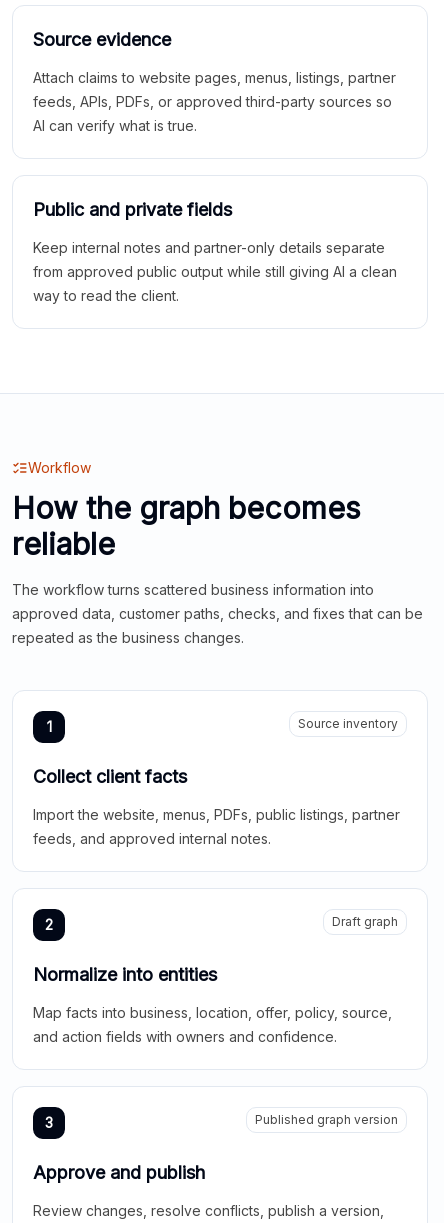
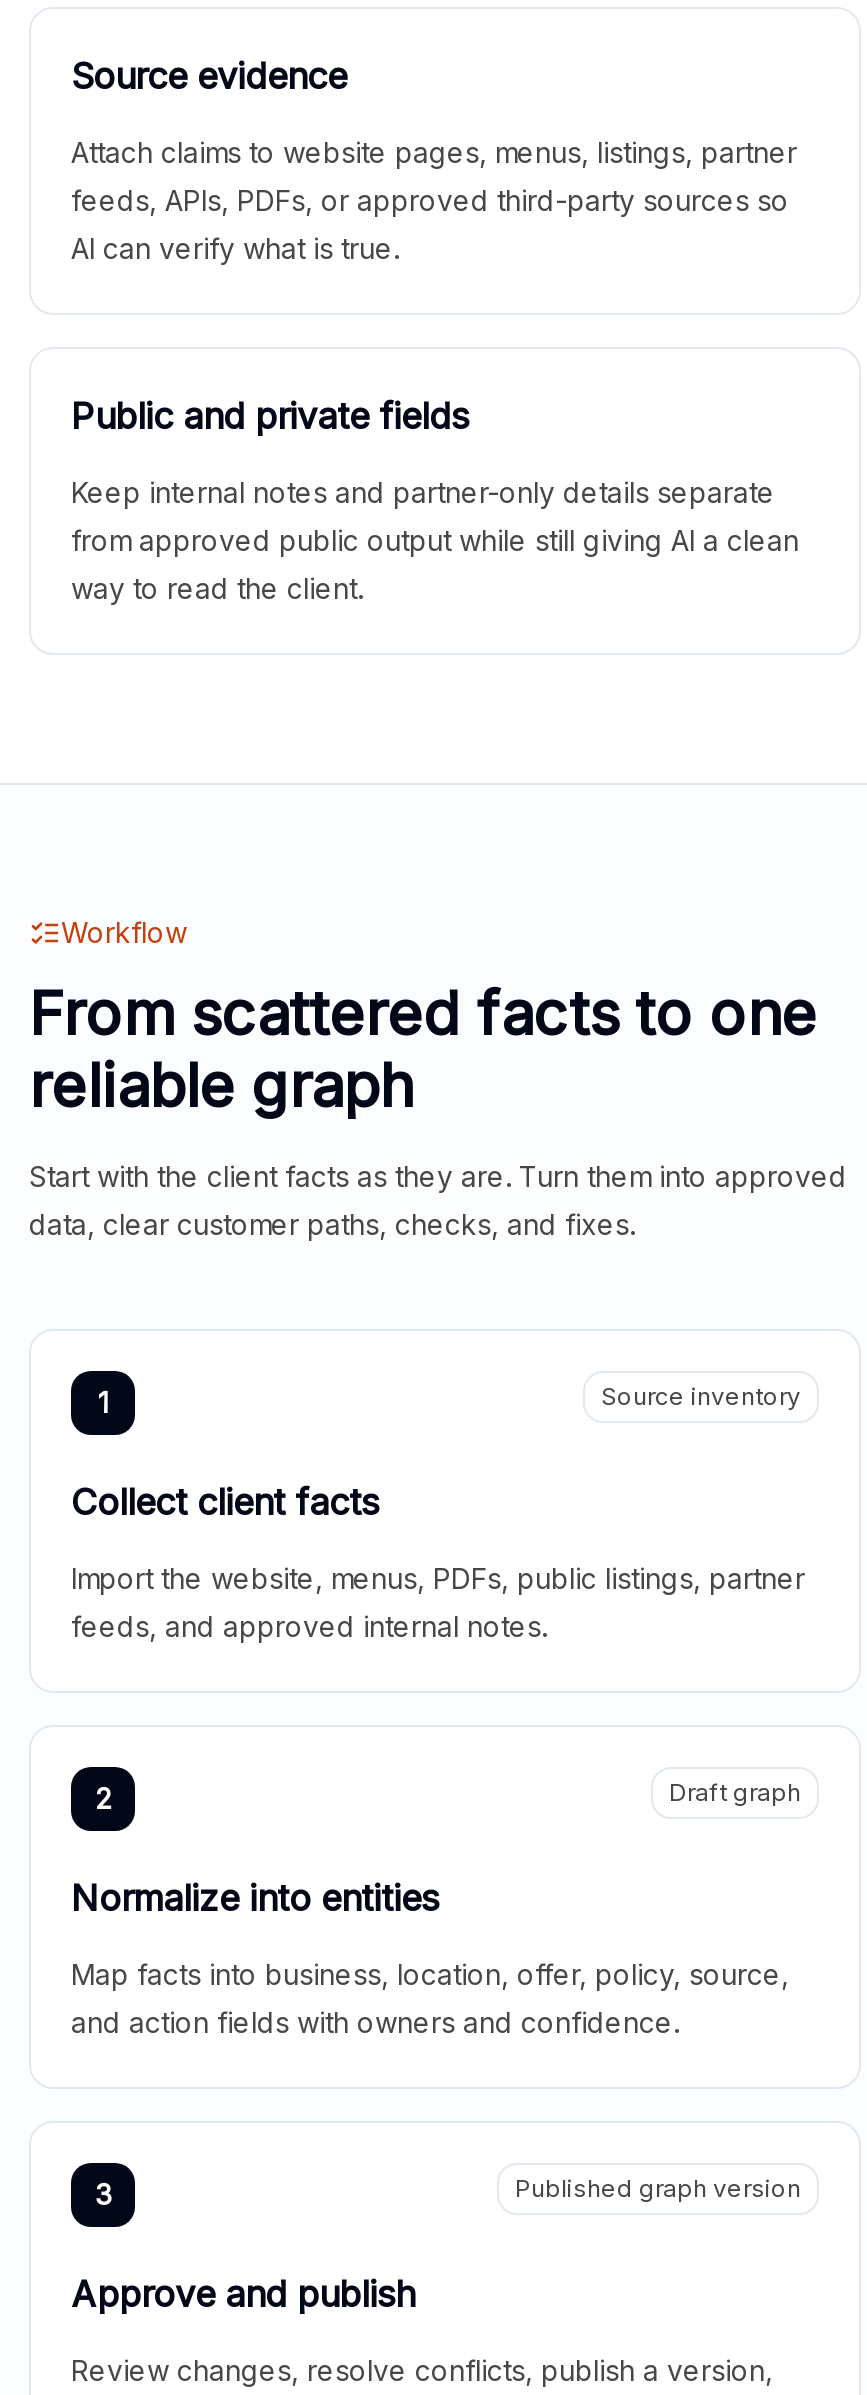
- How the graph becomes
- reliable
+ From scattered facts to one
+ reliable graph

- The workflow turns scattered business information into
- approved data, customer paths, checks, and fixes that can be
- repeated as the business changes.
+ Start with the client facts as they are. Turn them into approved
+ data, clear customer paths, checks, and fixes.
